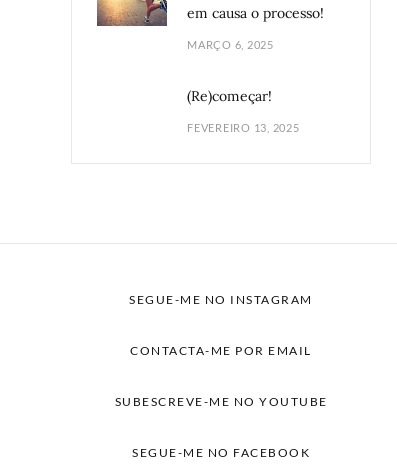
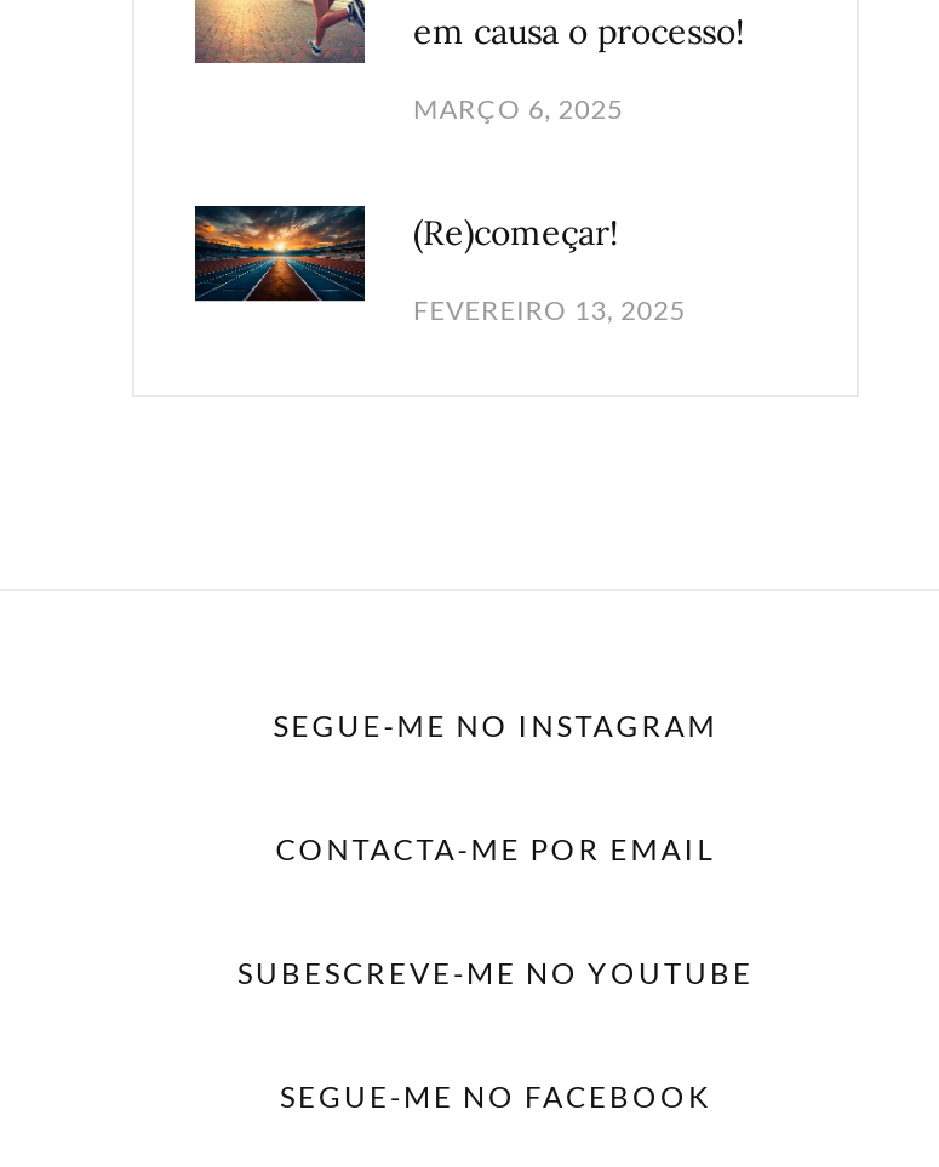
+ [image]
